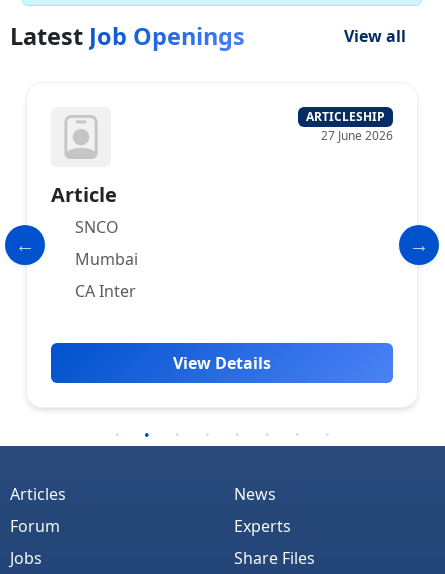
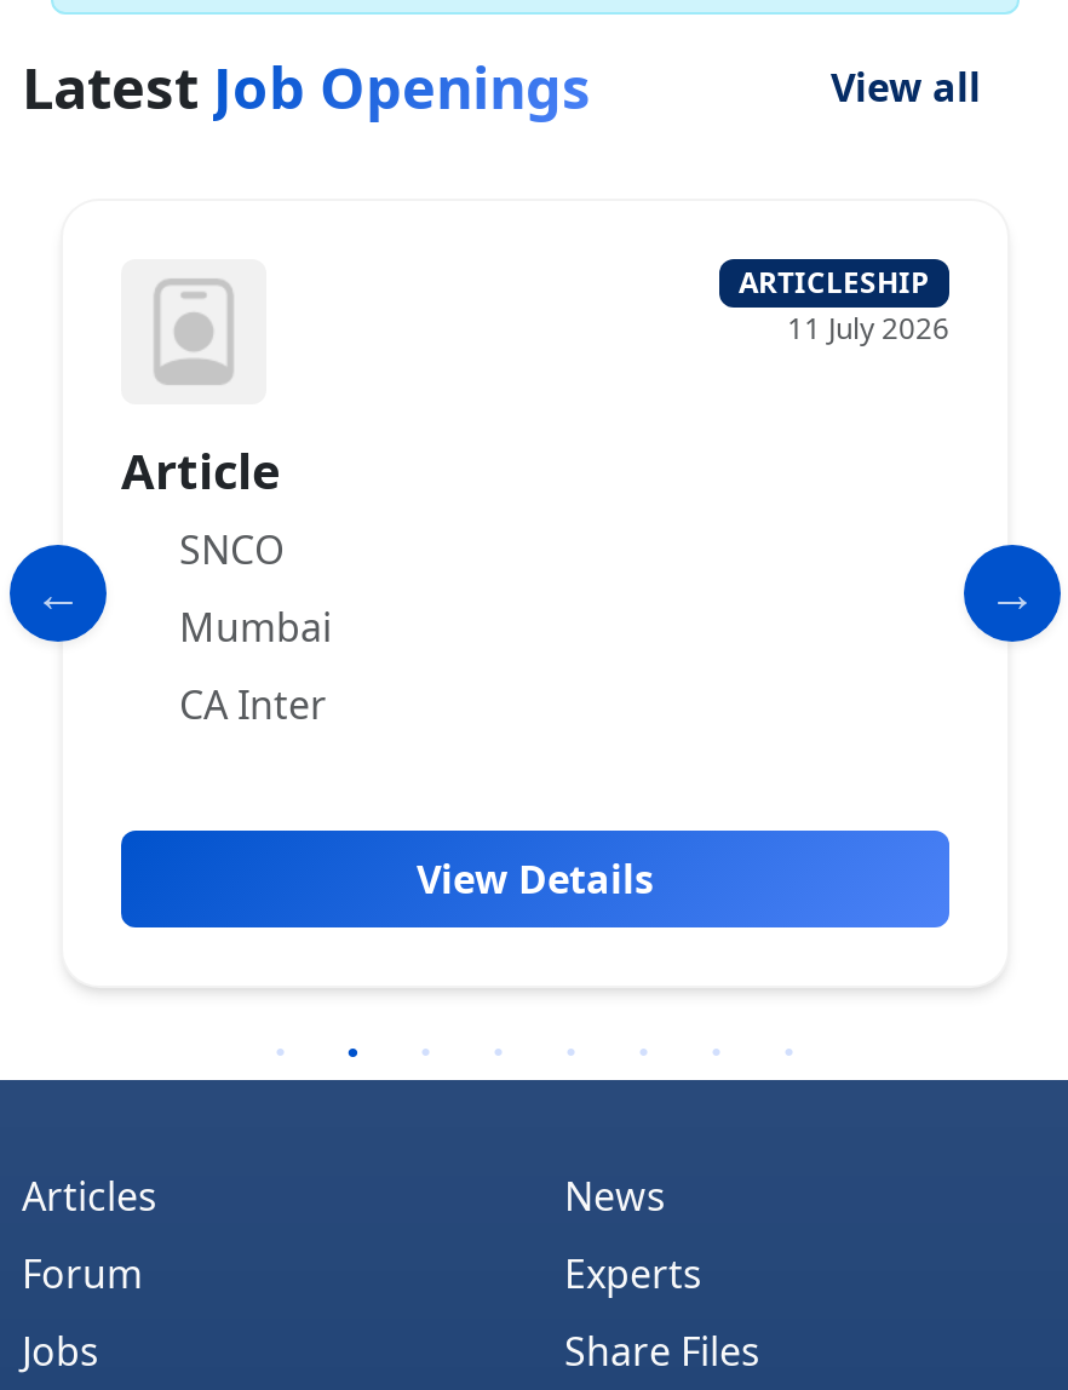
- 27 June 2026
+ 11 July 2026
